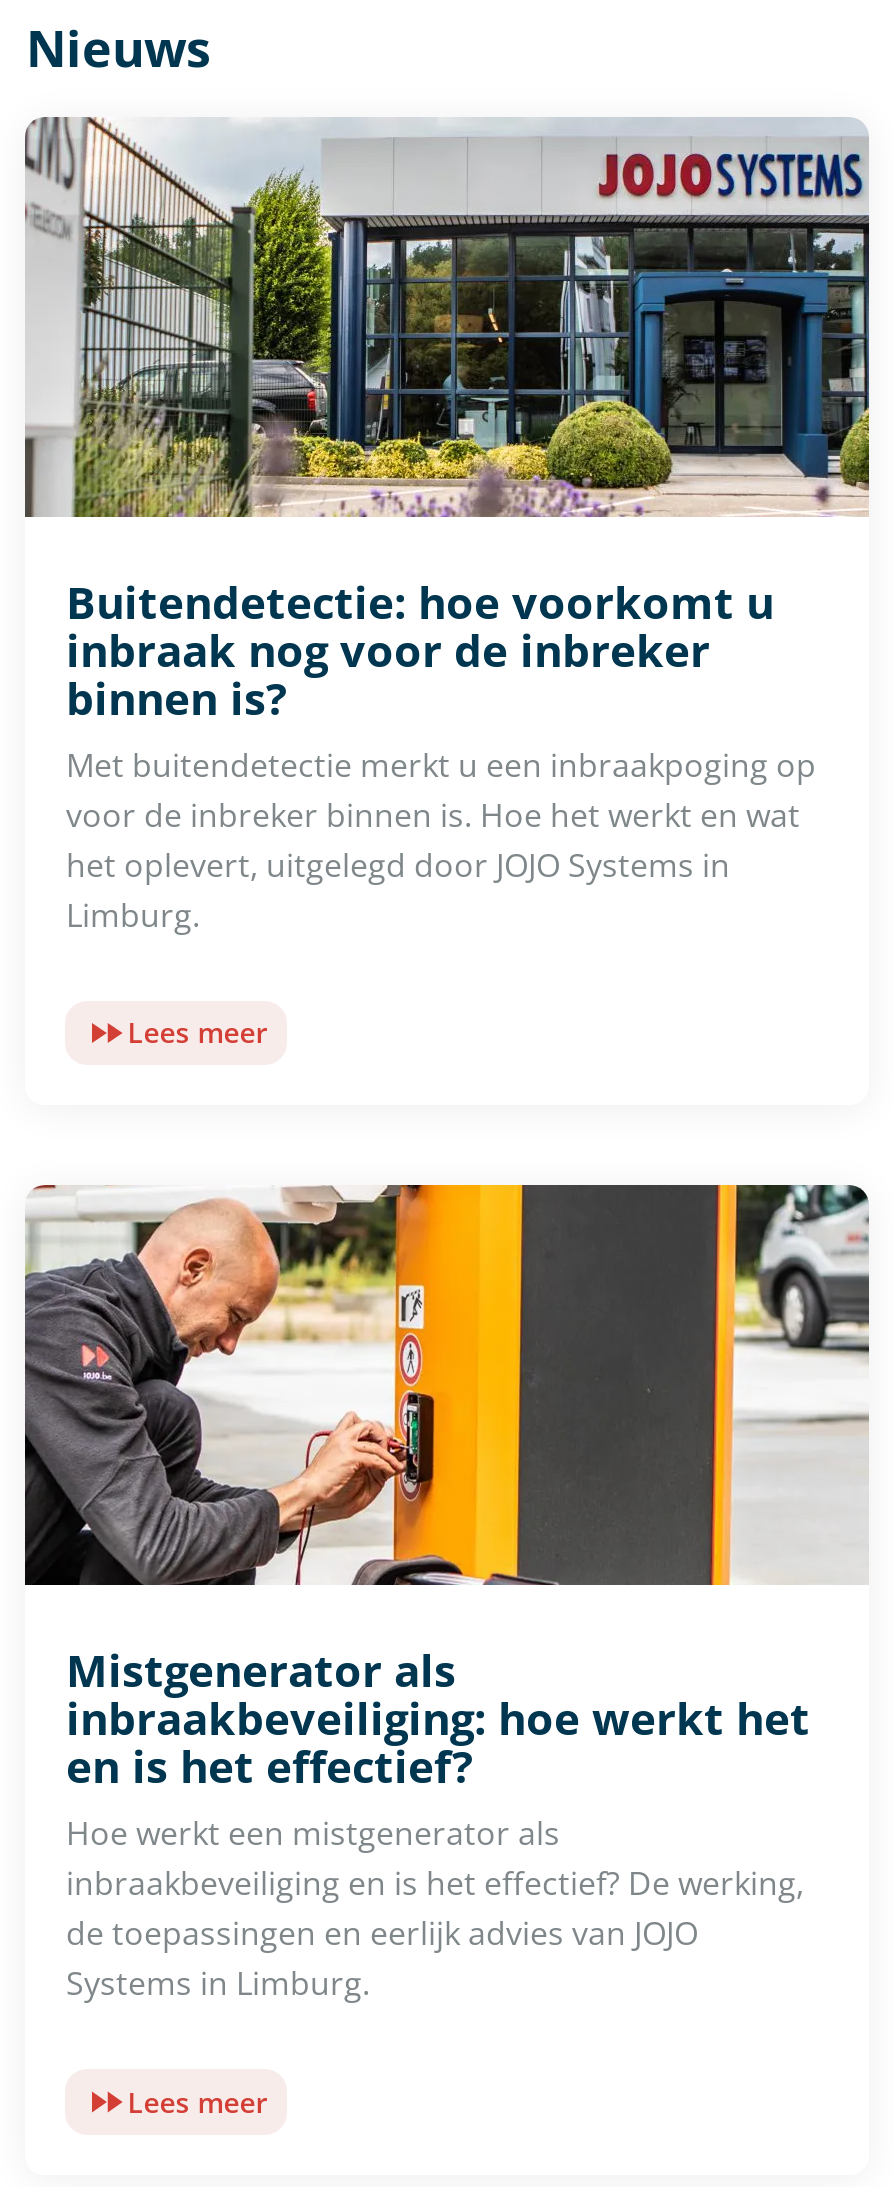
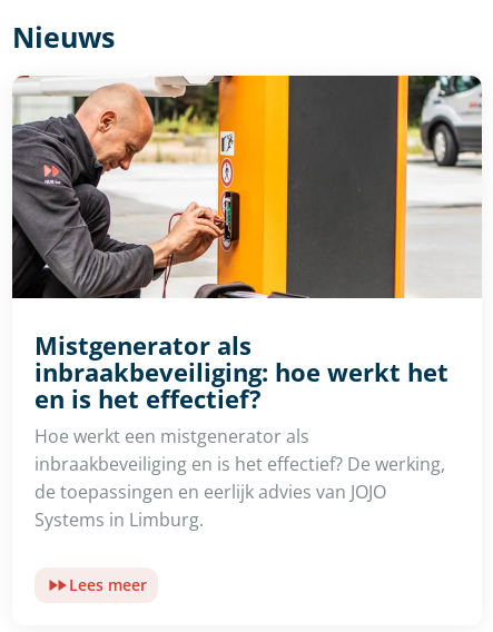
- [image]
- Buitendetectie: hoe voorkomt u
- inbraak nog voor de inbreker
- binnen is?
- Met buitendetectie merkt u een inbraakpoging op
- voor de inbreker binnen is. Hoe het werkt en wat
- het oplevert, uitgelegd door JOJO Systems in
- Limburg.
- Lees meer
